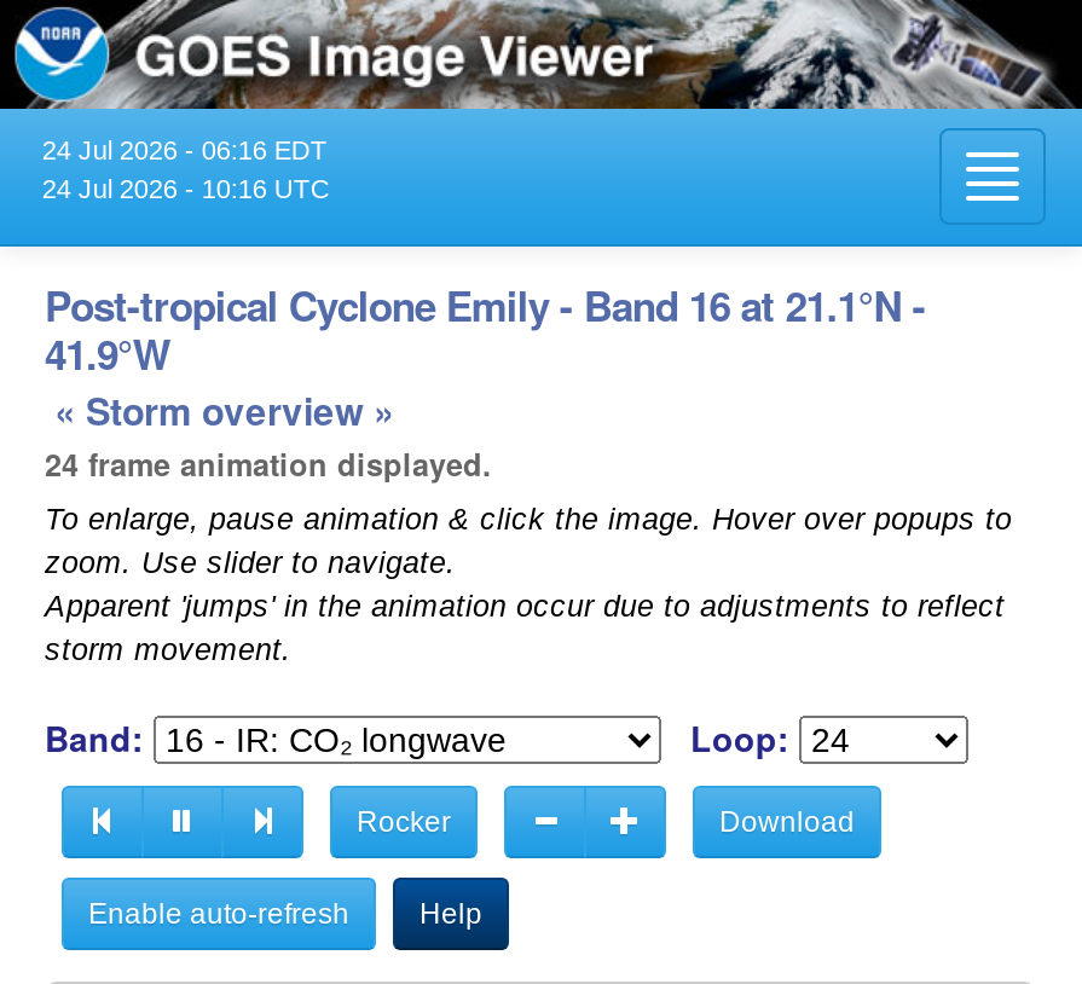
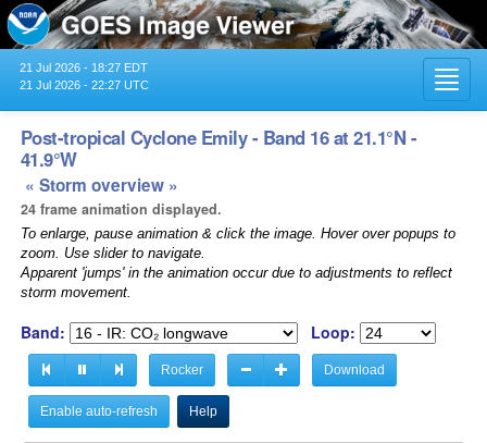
- 24 Jul 2026 - 06:16 EDT
+ 21 Jul 2026 - 18:27 EDT

- 24 Jul 2026 - 10:16 UTC
+ 21 Jul 2026 - 22:27 UTC
